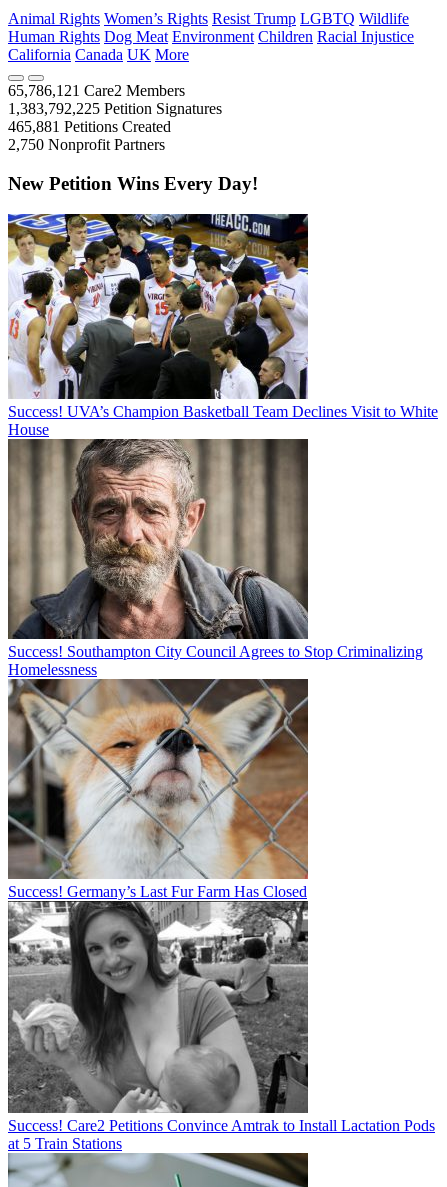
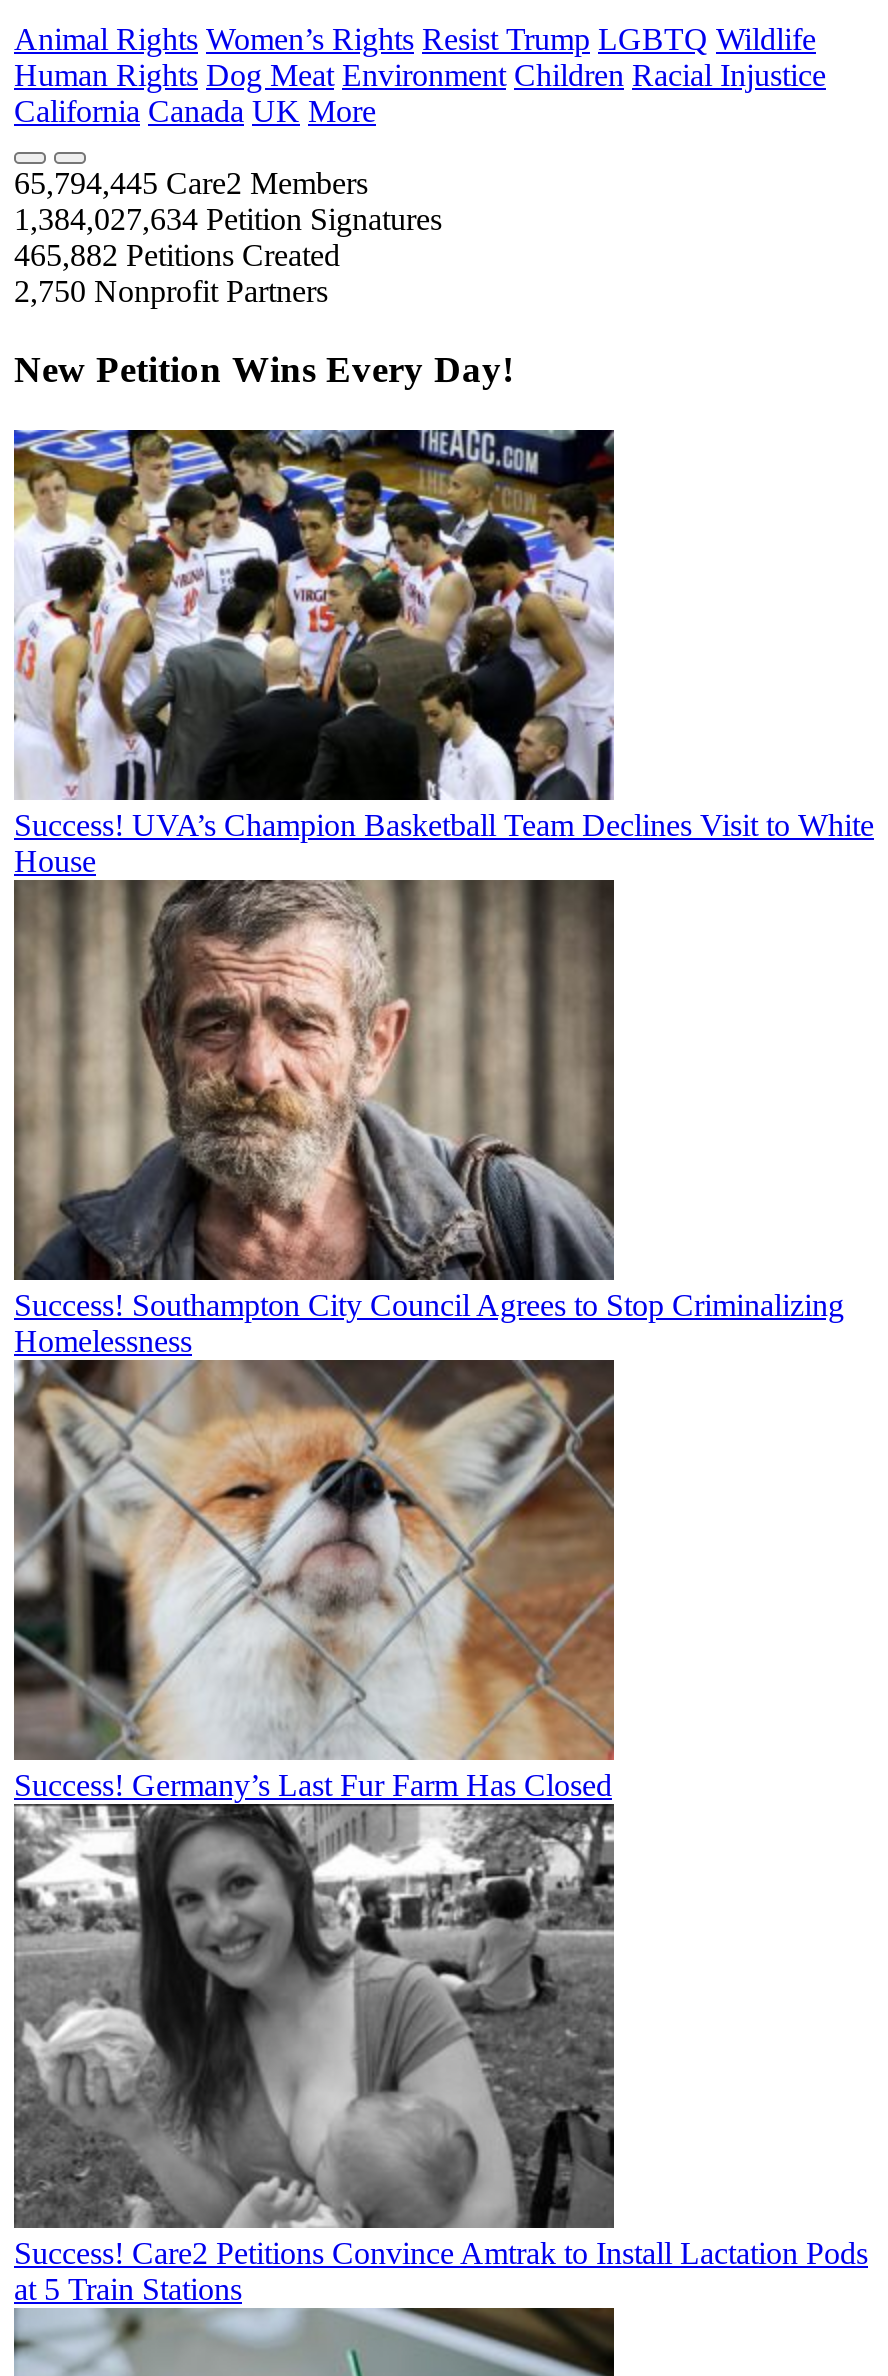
- 65,786,121 Care2 Members
+ 65,794,445 Care2 Members

- 1,383,792,225 Petition Signatures
+ 1,384,027,634 Petition Signatures

- 465,881 Petitions Created
+ 465,882 Petitions Created
